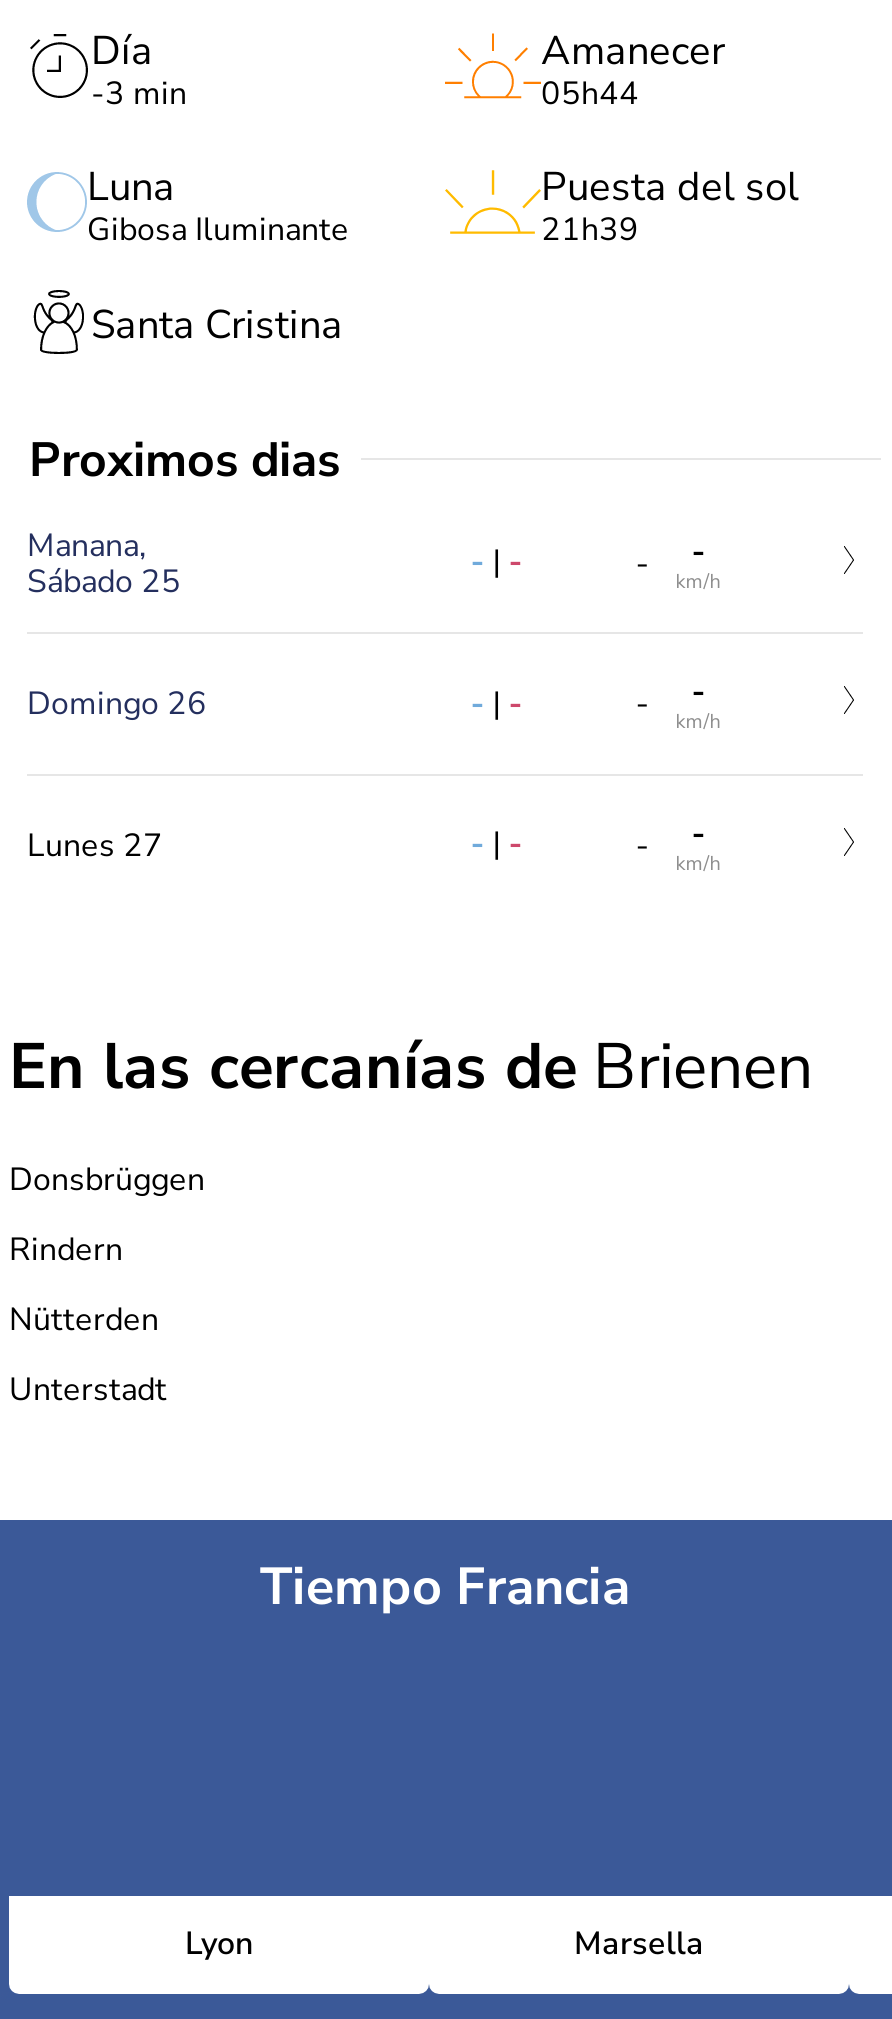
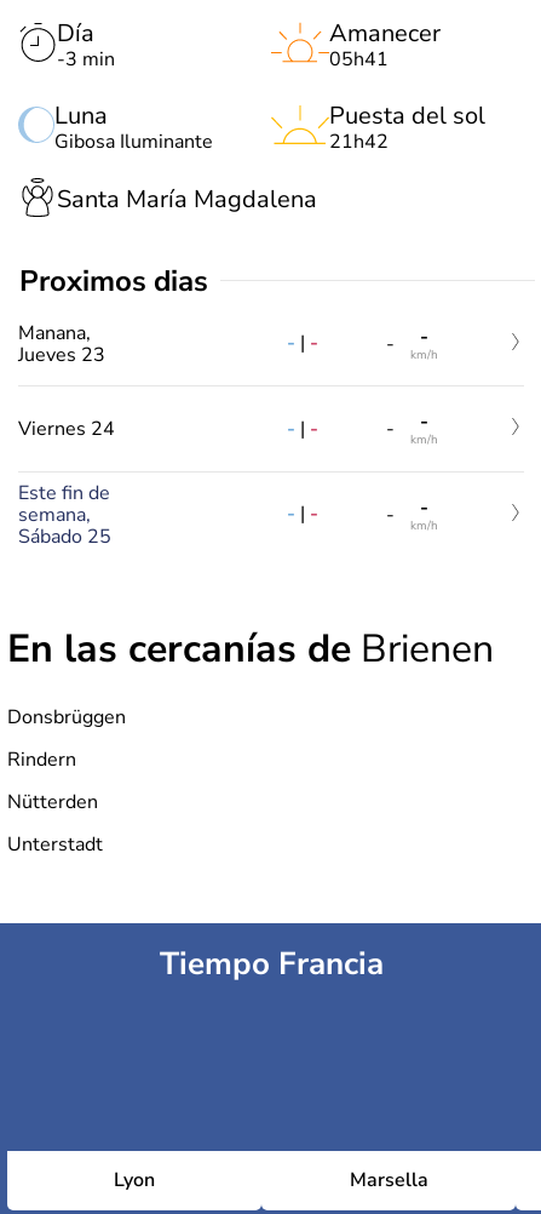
- 05h44
+ 05h41

- 21h39
+ 21h42

- Santa Cristina
+ Santa María Magdalena

- Sábado 25
+ Jueves 23

- Domingo 26
+ Viernes 24

- Lunes 27
+ Este fin de
+ semana,
+ Sábado 25
